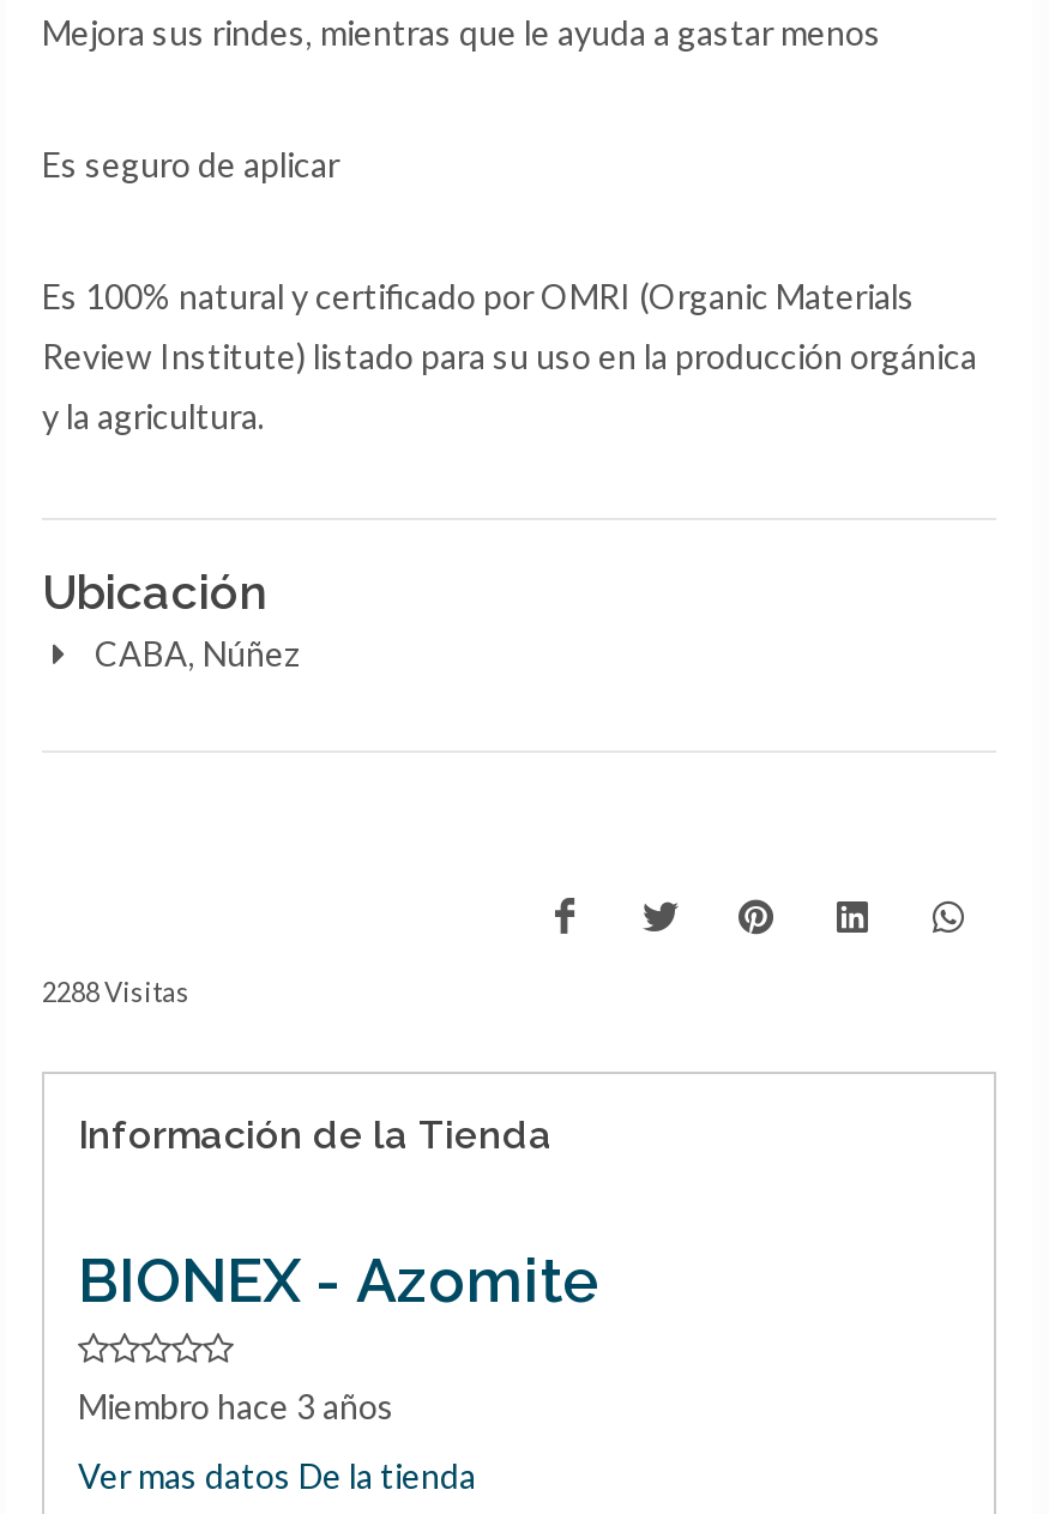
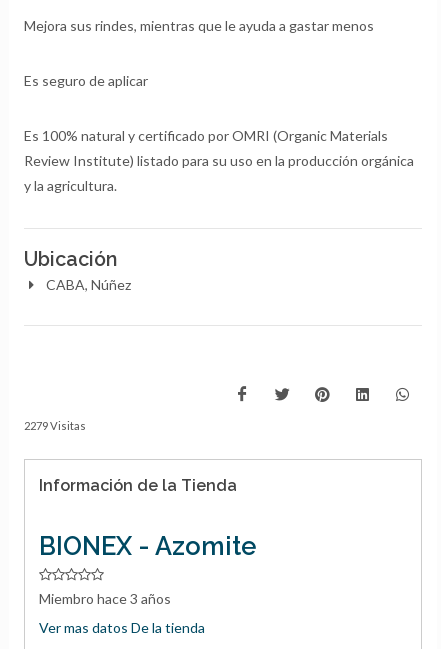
- 2288 Visitas
+ 2279 Visitas
